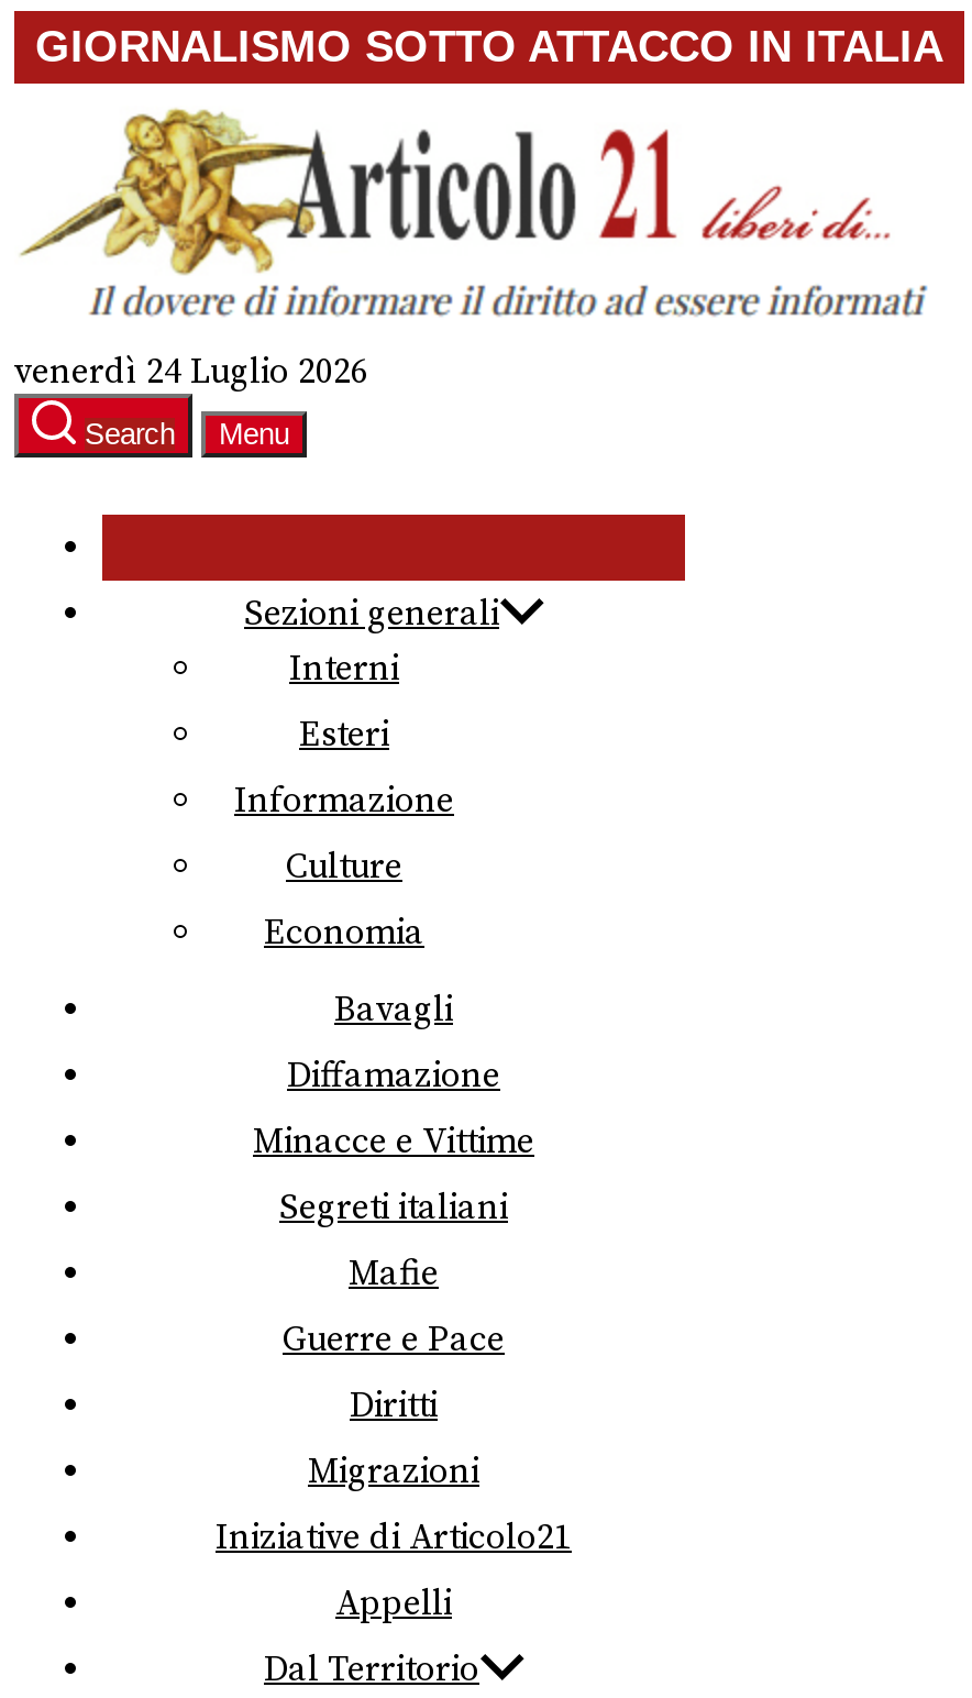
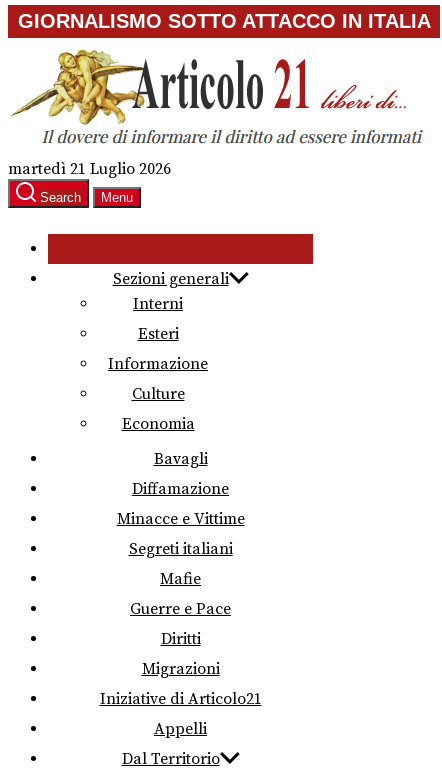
- venerdì 24 Luglio 2026
+ martedì 21 Luglio 2026
